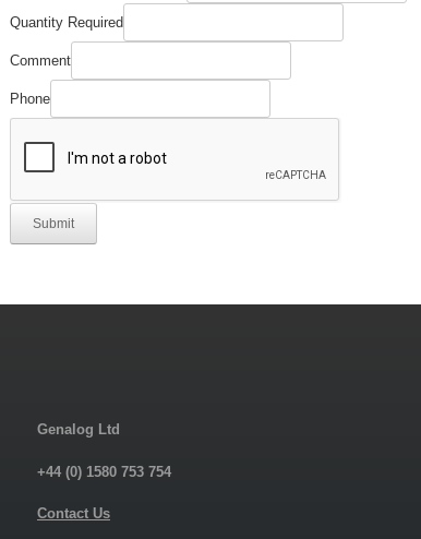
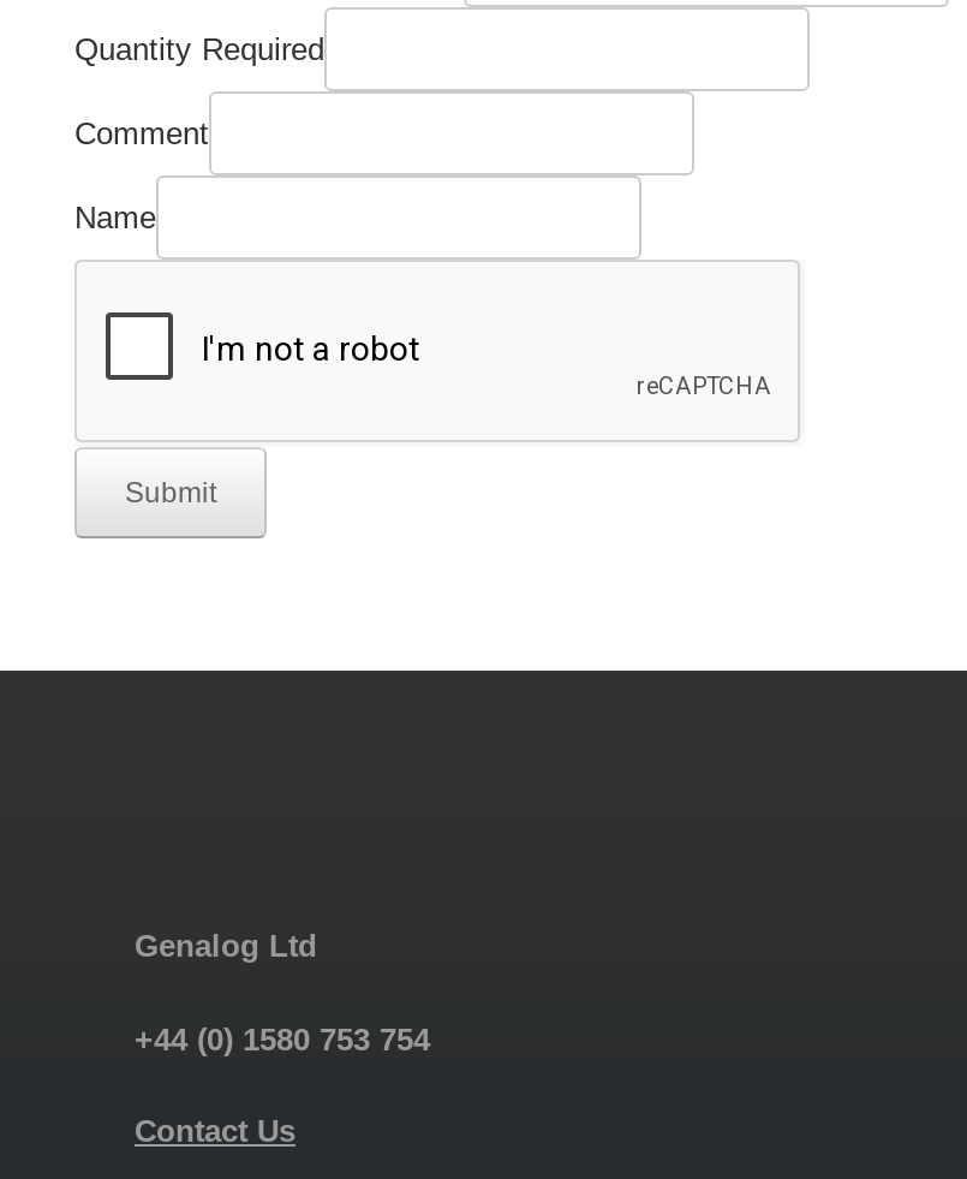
- Phone
+ Name
